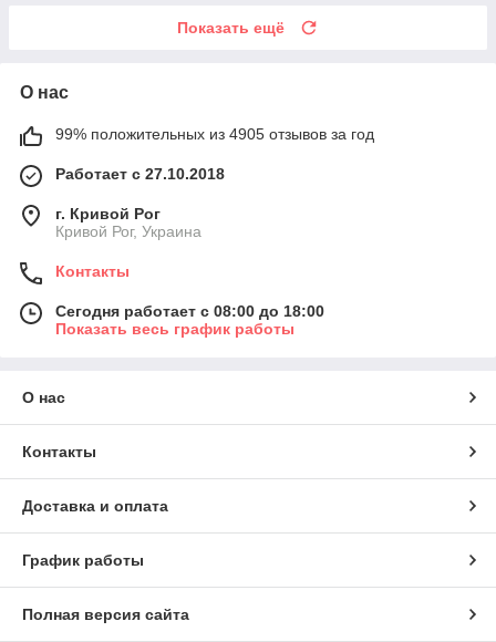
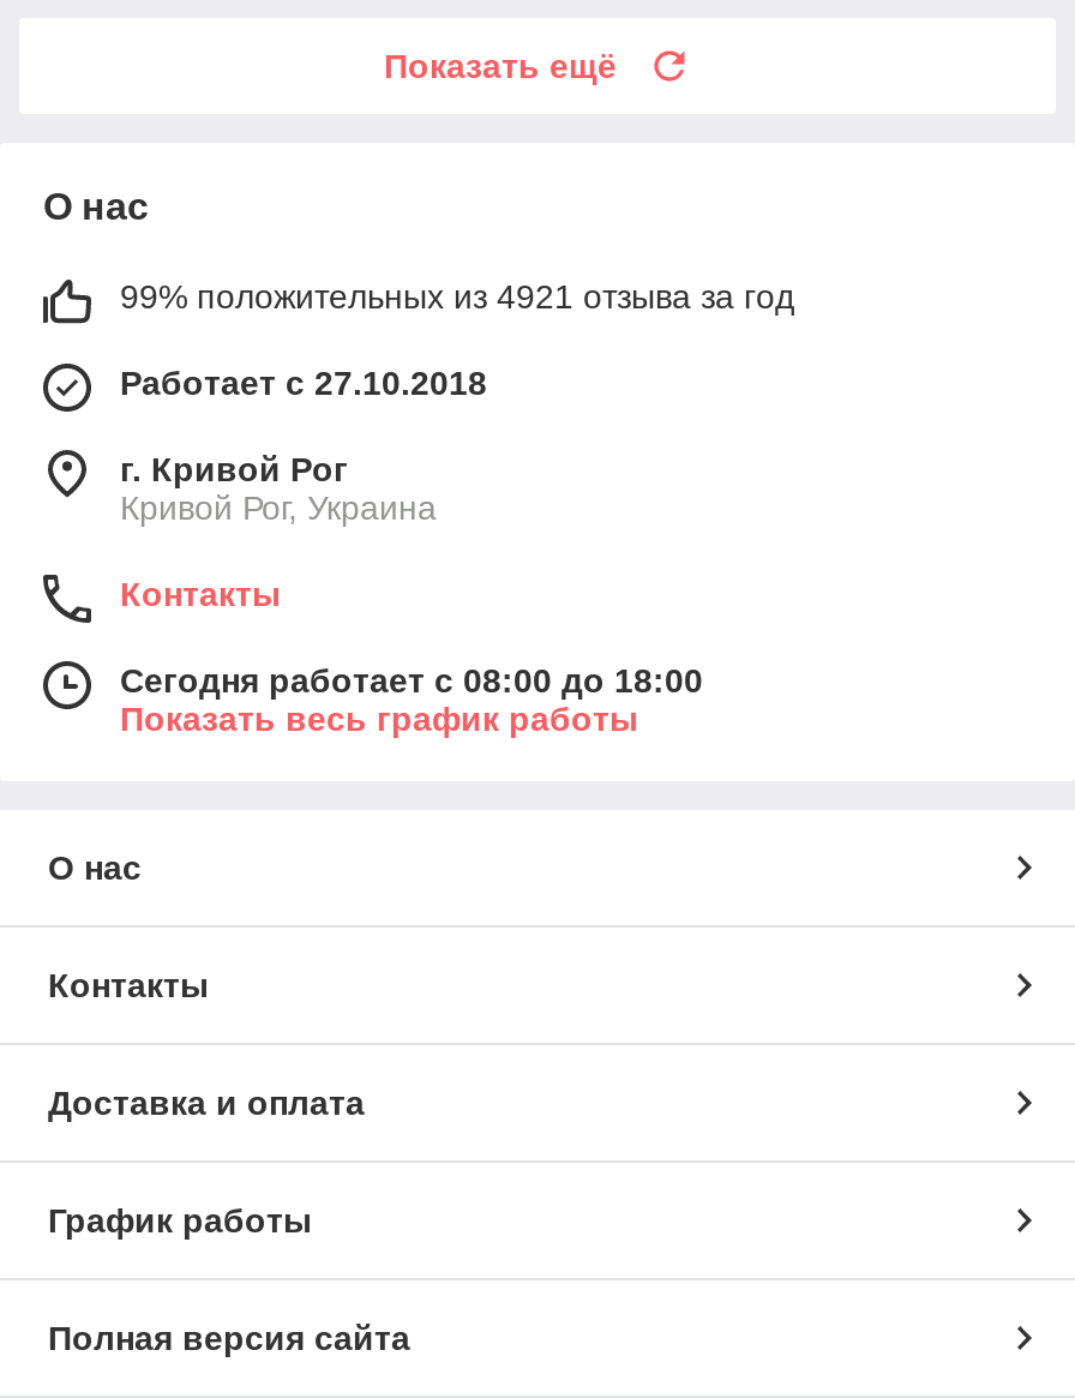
- 99% положительных из 4905 отзывов за год
+ 99% положительных из 4921 отзыва за год
